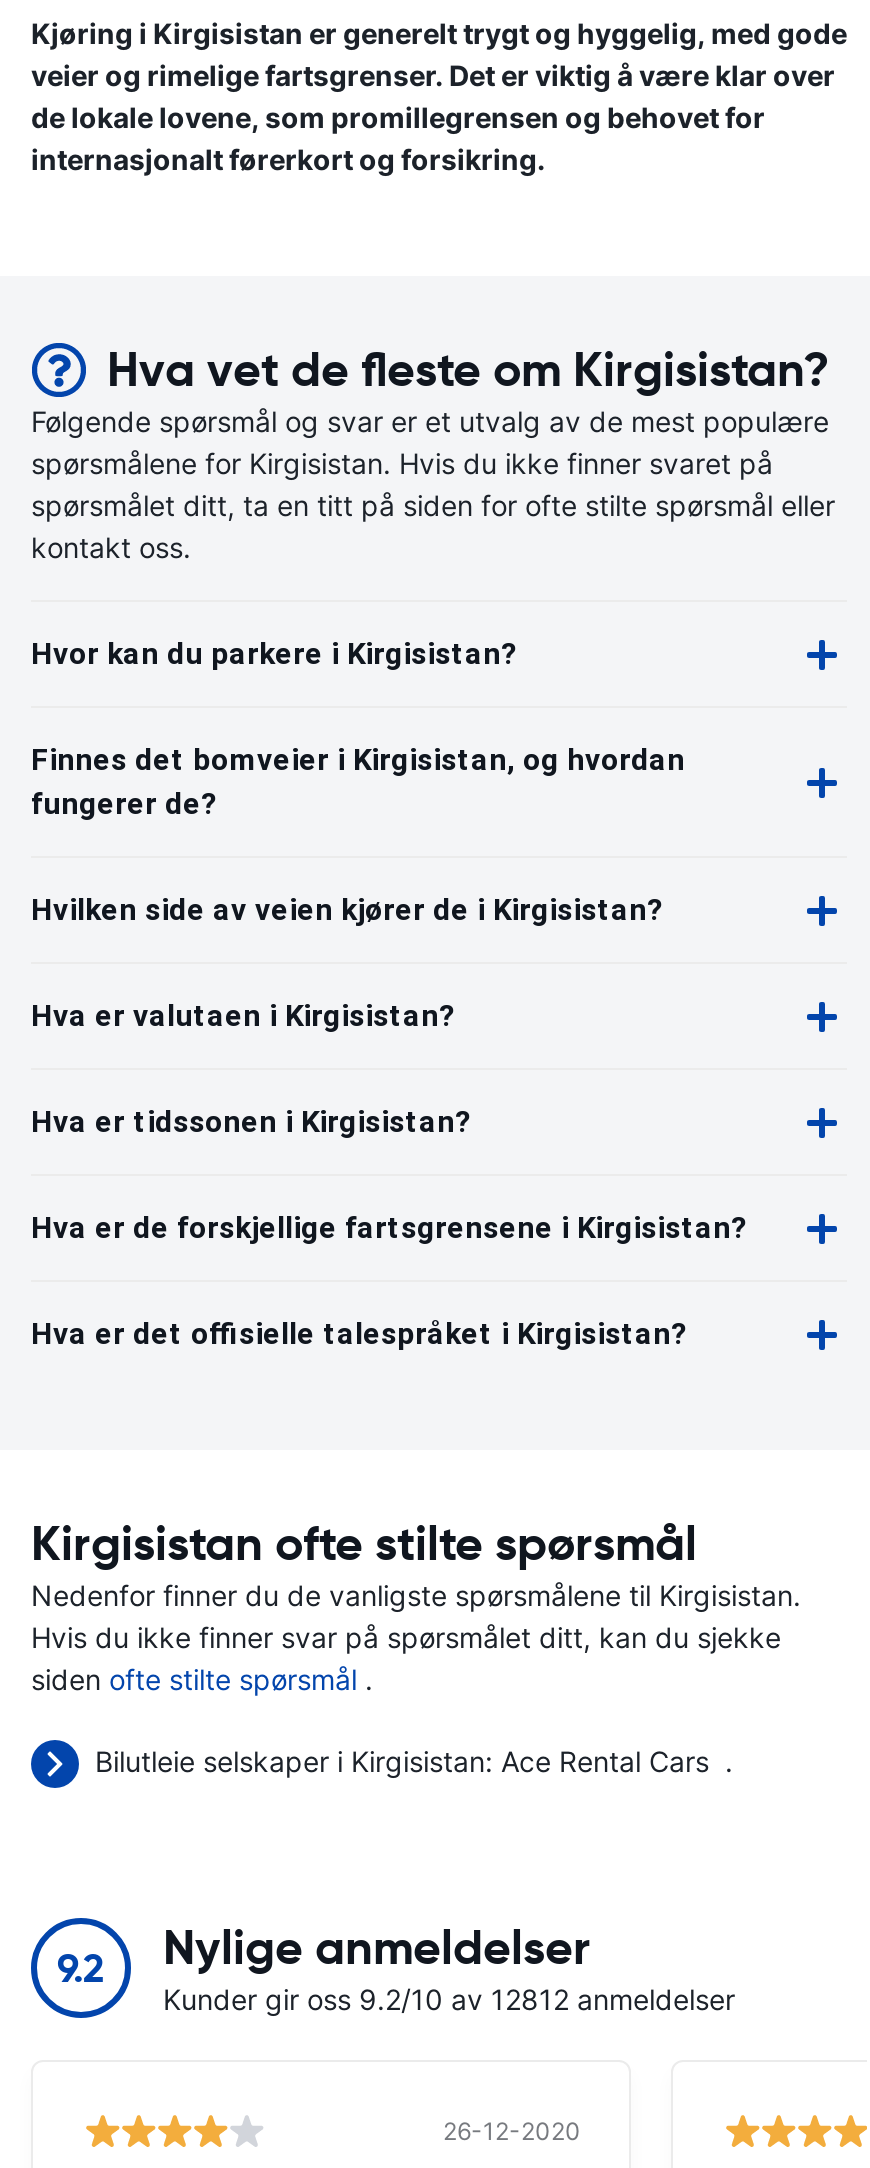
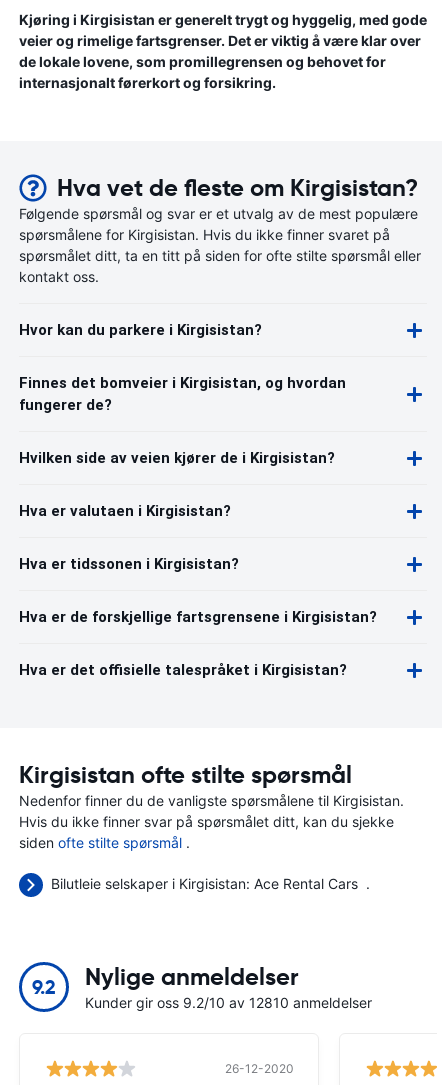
- Kunder gir oss 9.2/10 av 12812 anmeldelser
+ Kunder gir oss 9.2/10 av 12810 anmeldelser
